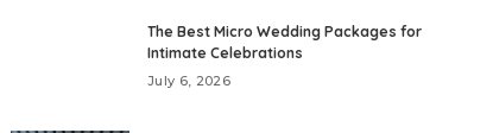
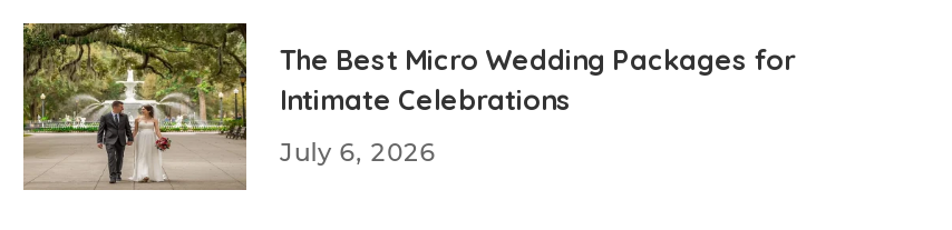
+ [image]
